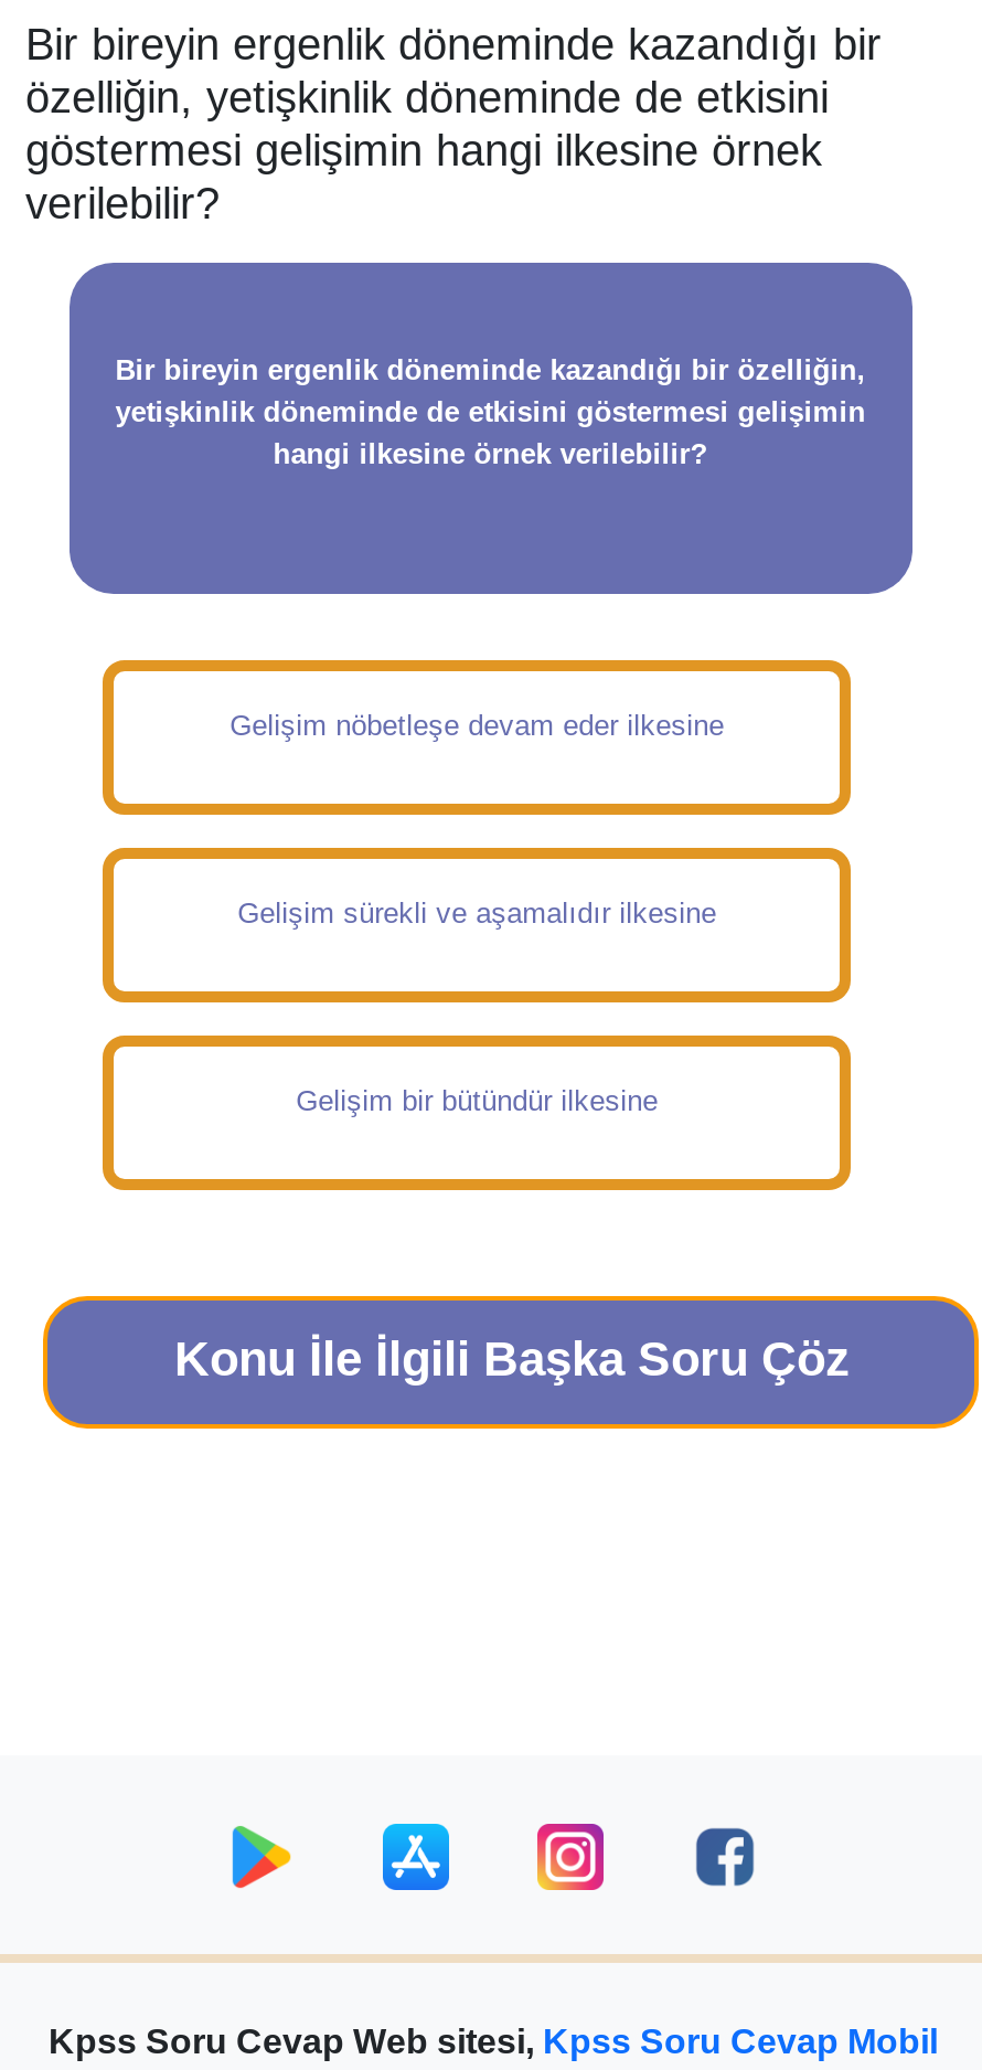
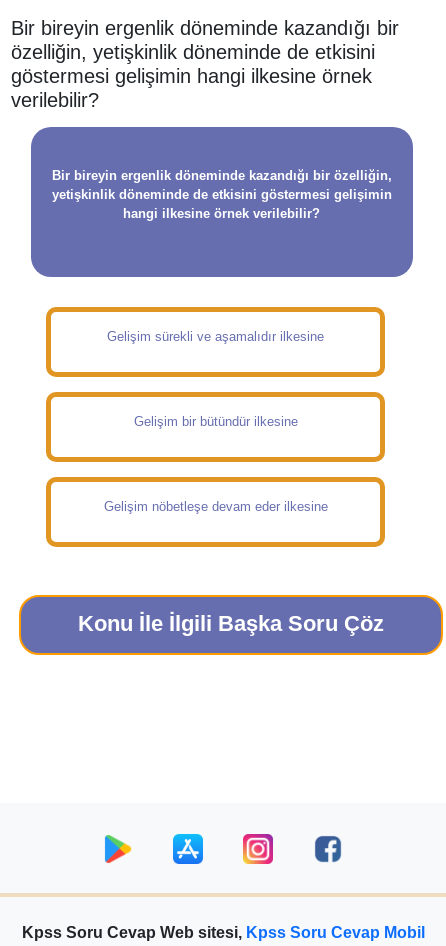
moved down: Gelişim nöbetleşe devam eder ilkesine

moved up: Gelişim sürekli ve aşamalıdır ilkesine | Gelişim bir bütündür ilkesine
